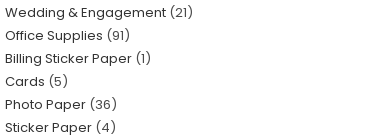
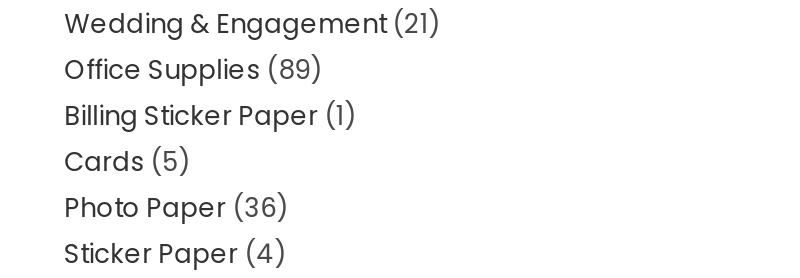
- Office Supplies 91
+ Office Supplies 89
